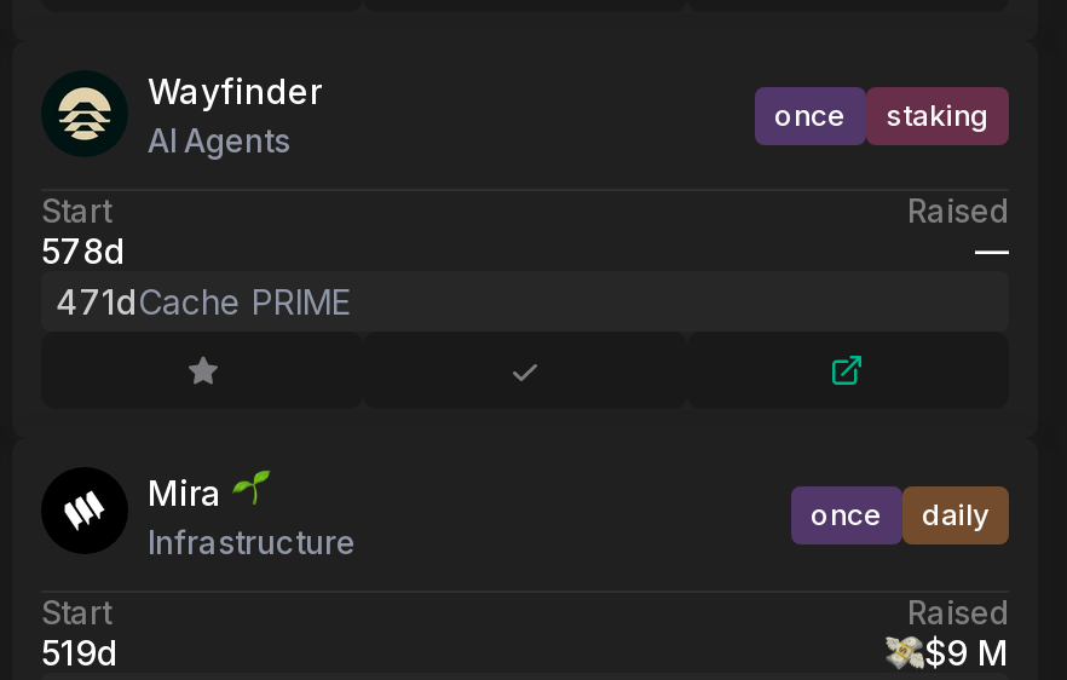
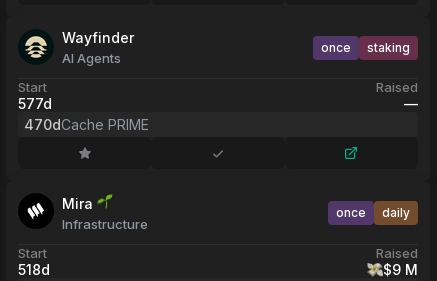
- 578d
+ 577d

- 471dCache PRIME
+ 470dCache PRIME

- 519d
+ 518d
